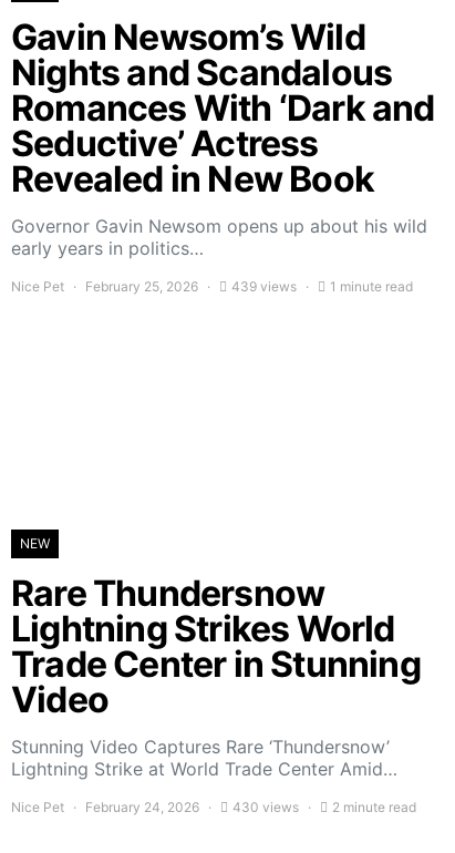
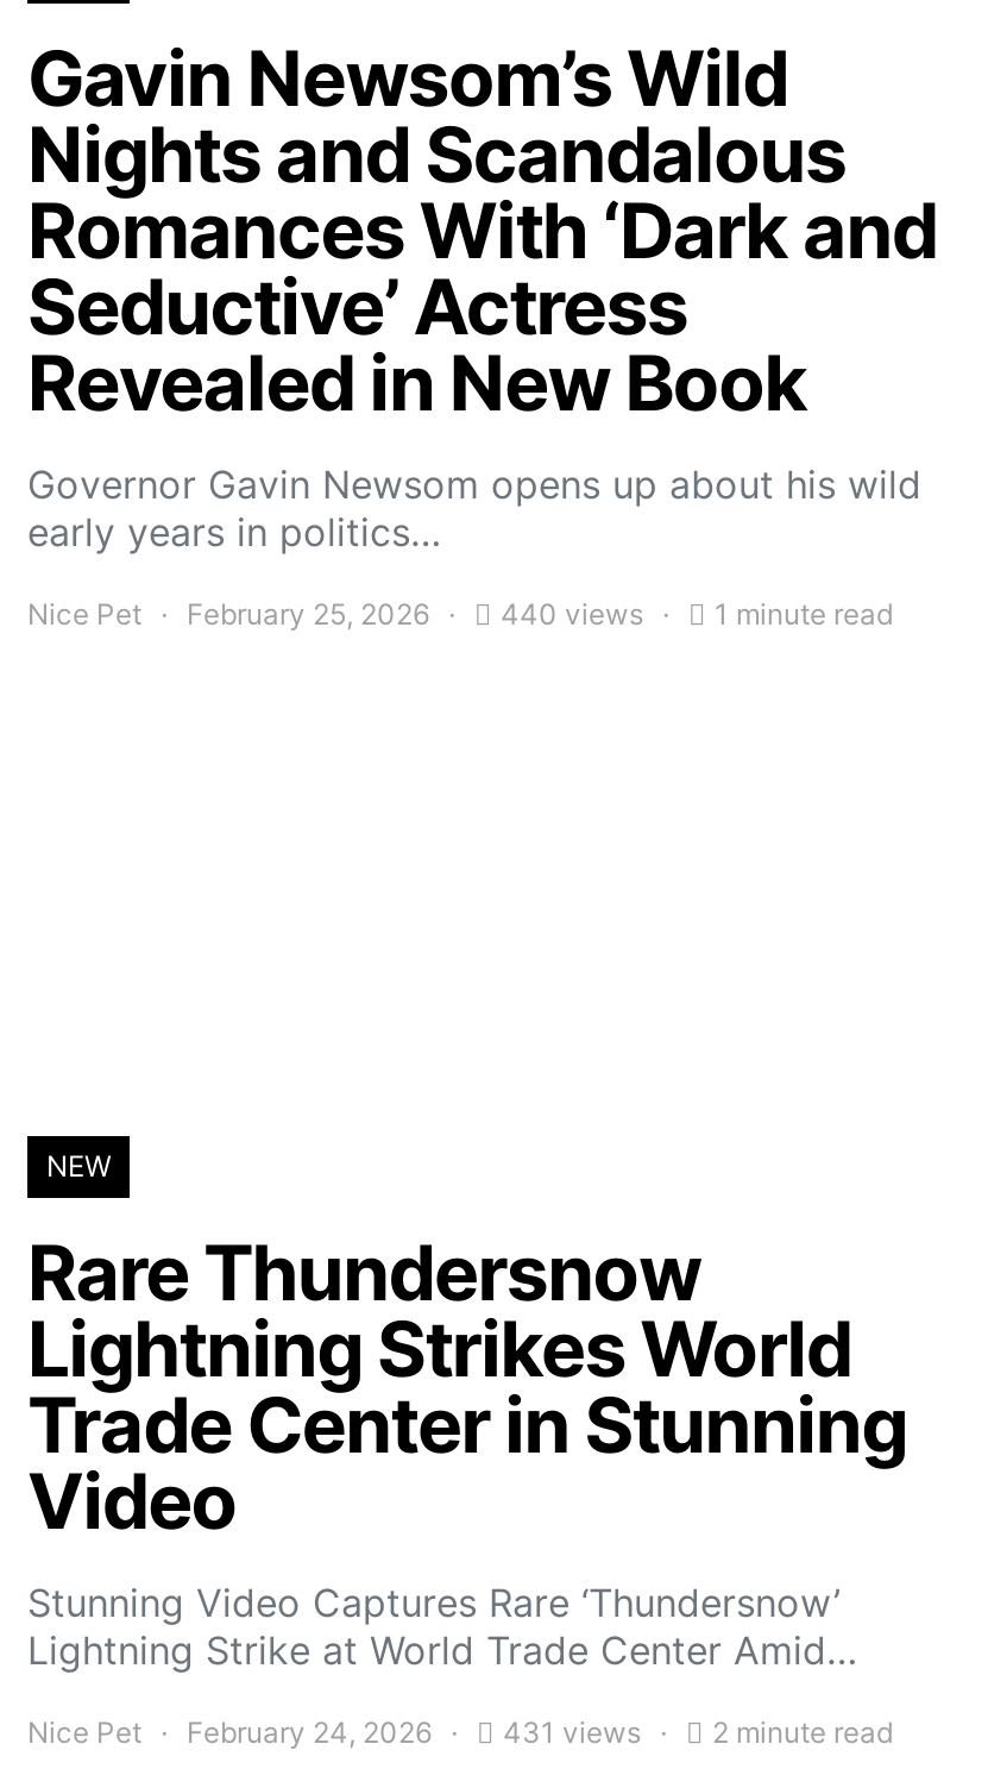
- Nice Pet February 25, 2026 439 views 1 minute read
+ Nice Pet February 25, 2026 440 views 1 minute read

- Nice Pet February 24, 2026 430 views 2 minute read
+ Nice Pet February 24, 2026 431 views 2 minute read
